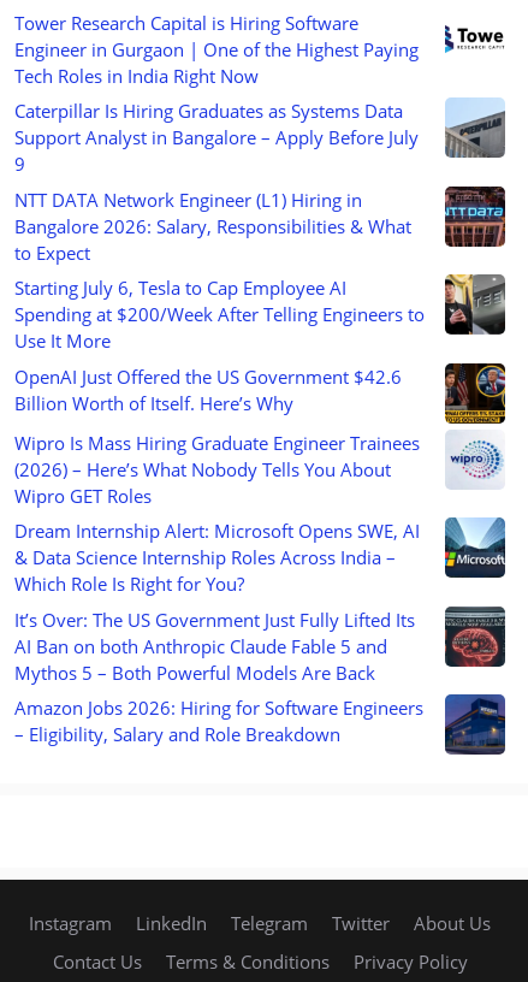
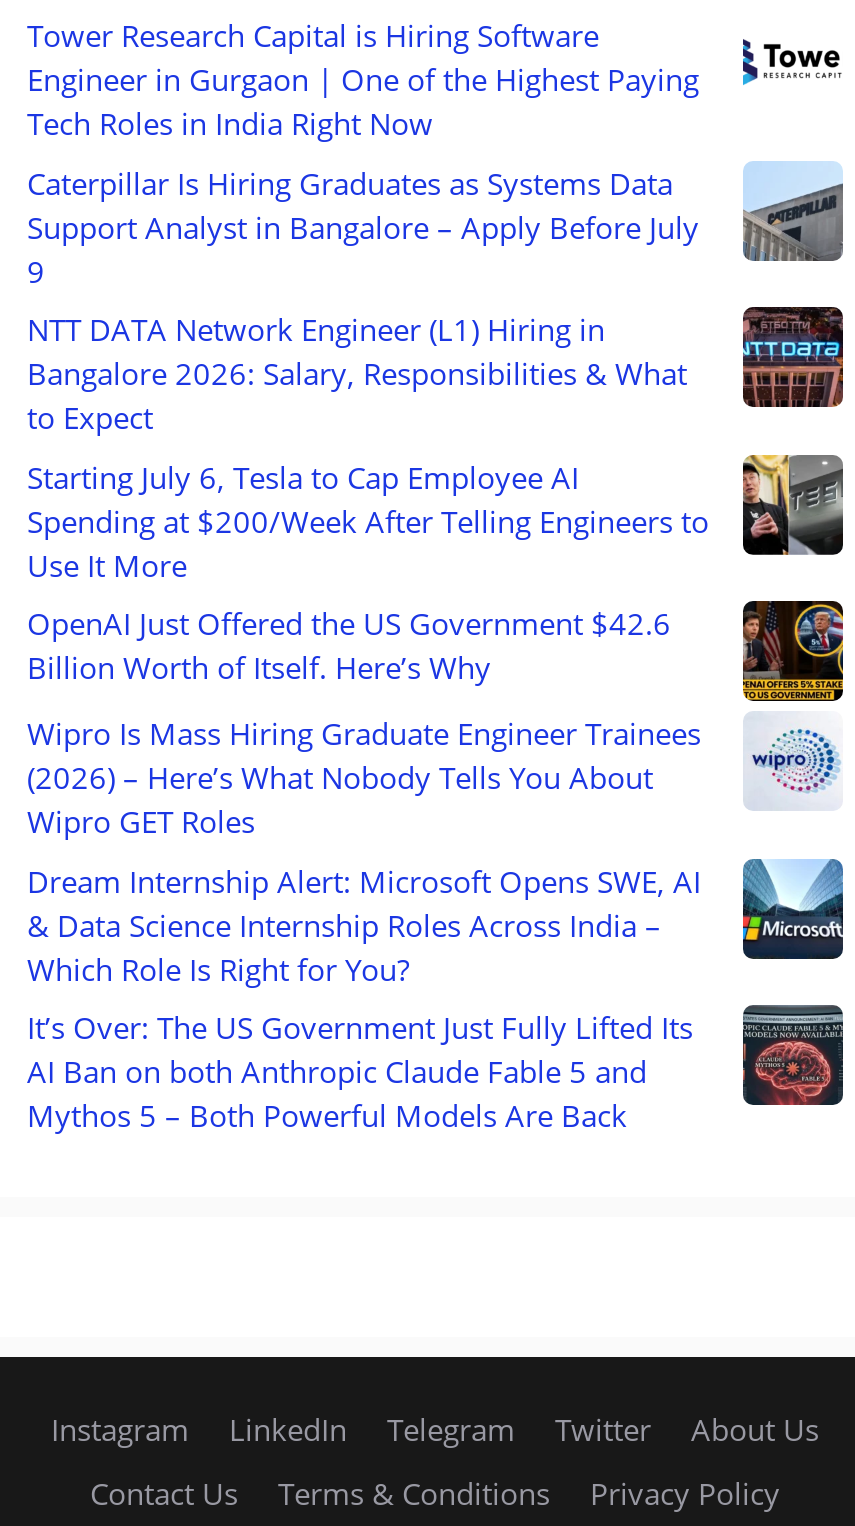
- [image]
- Amazon Jobs 2026: Hiring for Software Engineers
- – Eligibility, Salary and Role Breakdown
